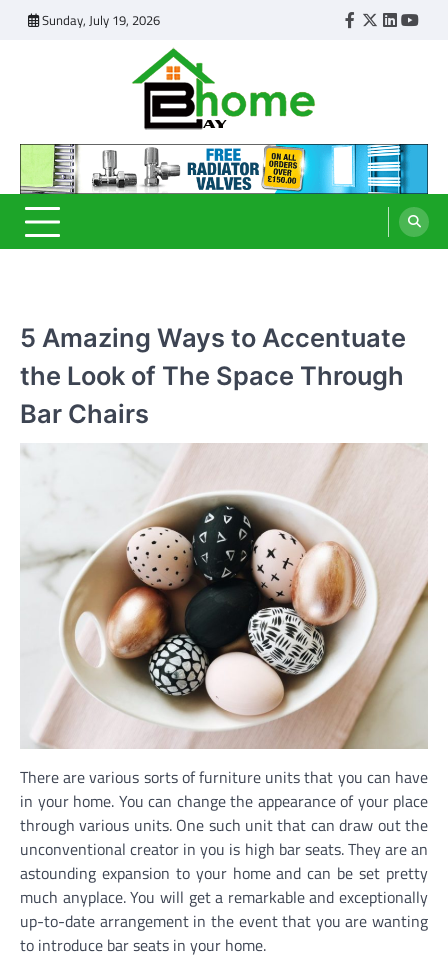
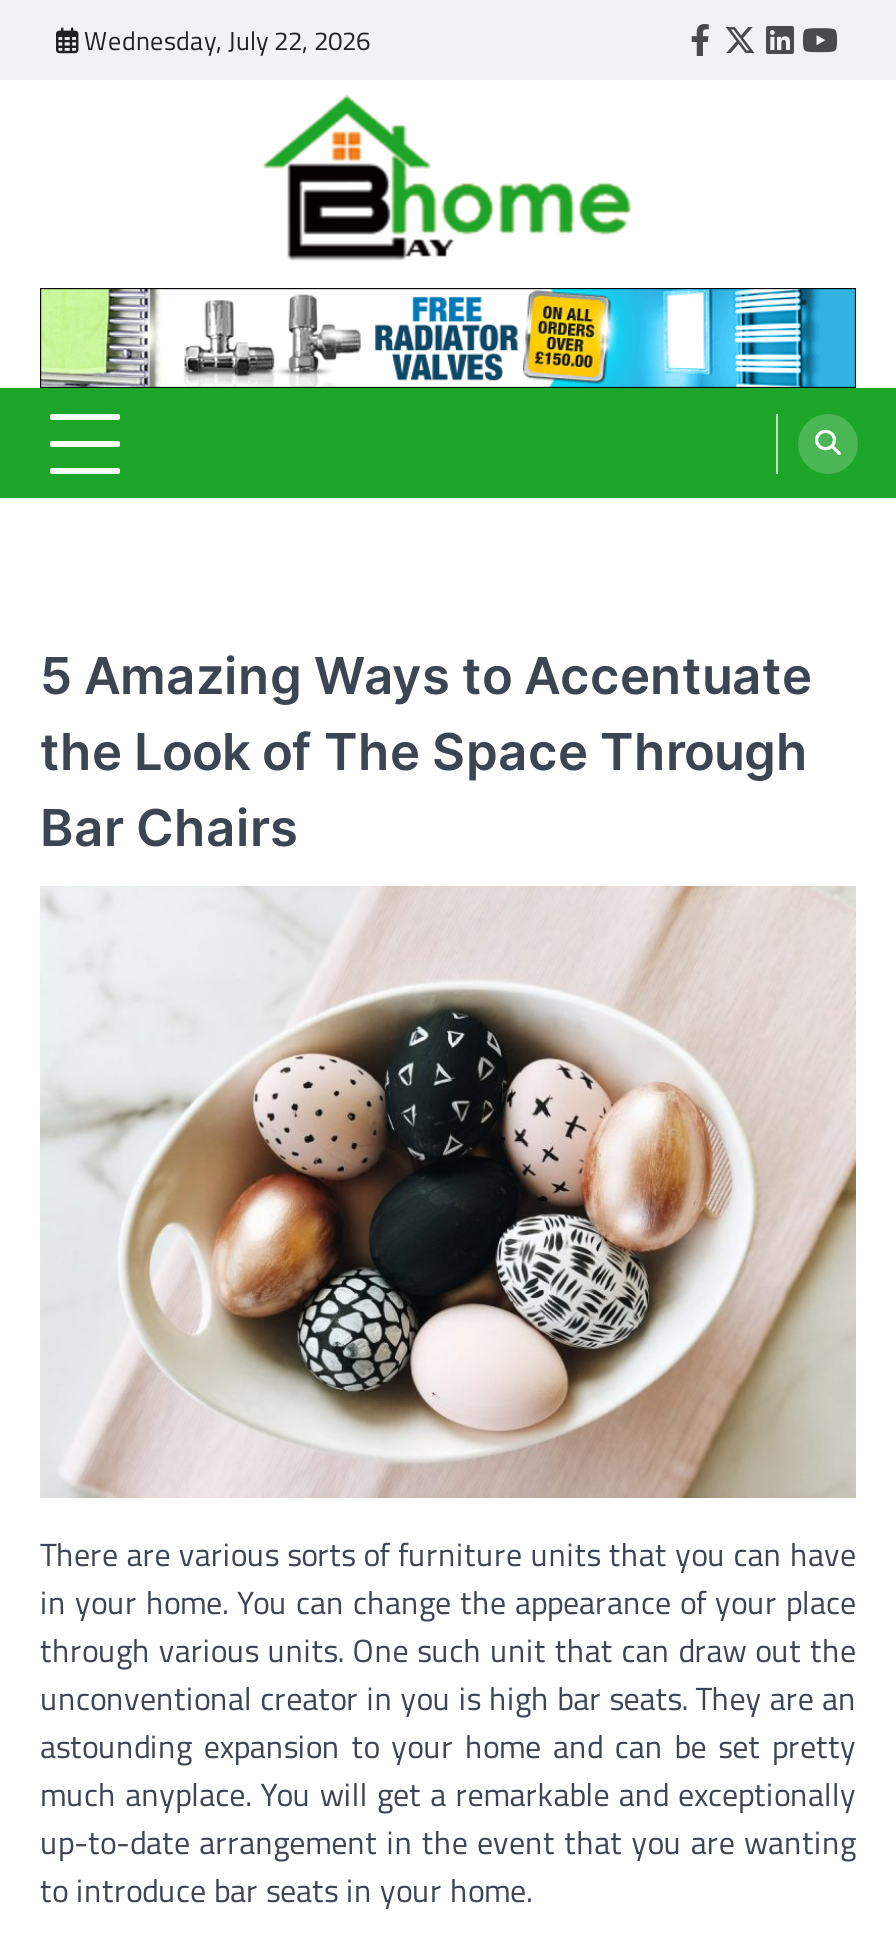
- Sunday, July 19, 2026
+ Wednesday, July 22, 2026
